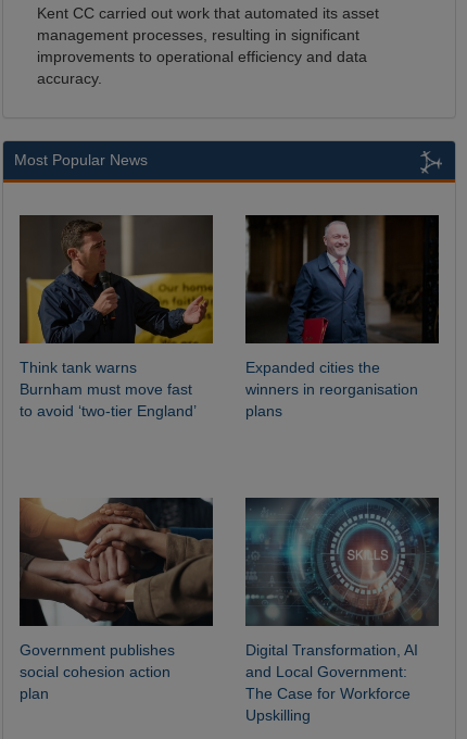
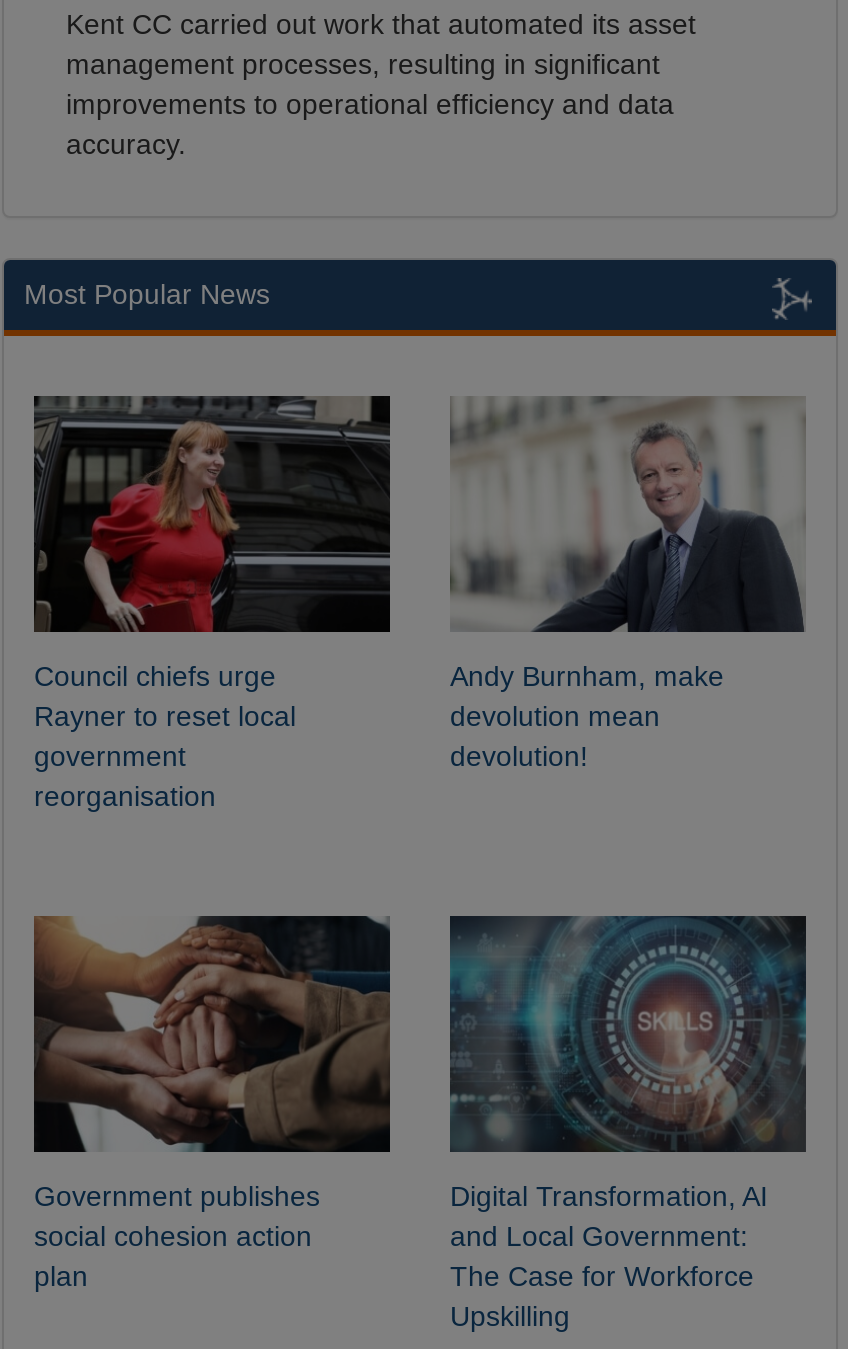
- [image]
- Think tank warns
- Burnham must move fast
- to avoid ‘two-tier England’
+ [image]
+ Council chiefs urge
+ Rayner to reset local
+ government
+ reorganisation

- [image]
- Expanded cities the
- winners in reorganisation
- plans
+ [image]
+ Andy Burnham, make
+ devolution mean
+ devolution!
